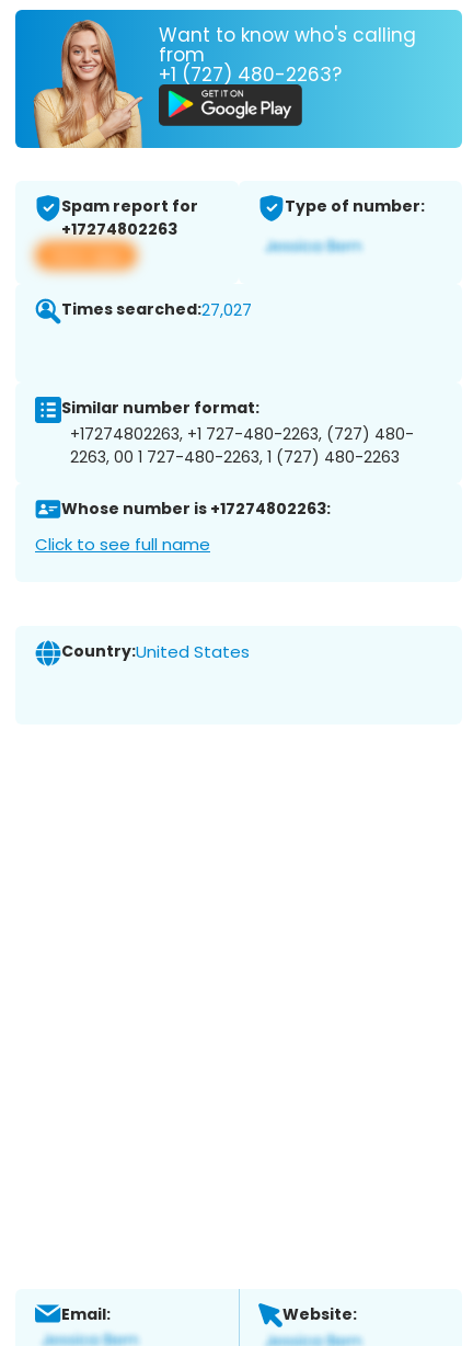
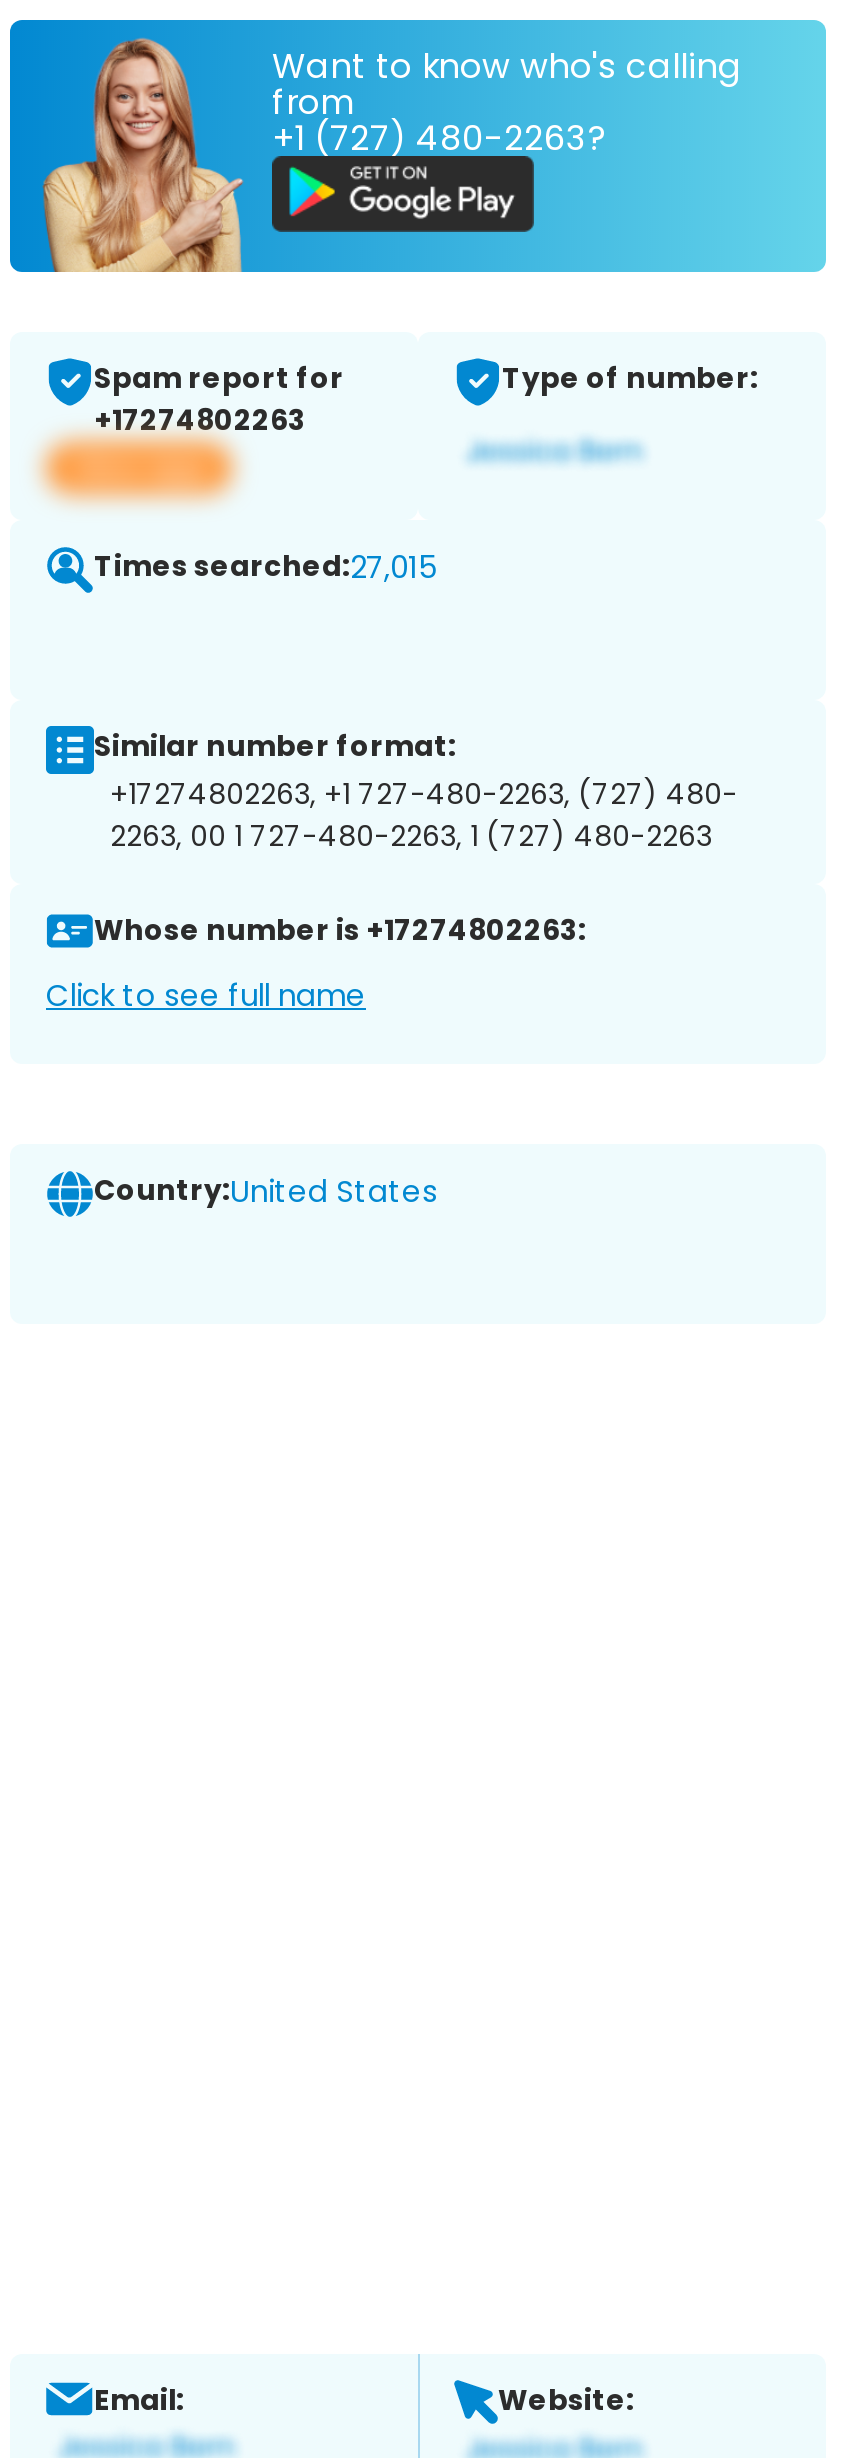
- Times searched:27,027
+ Times searched:27,015
